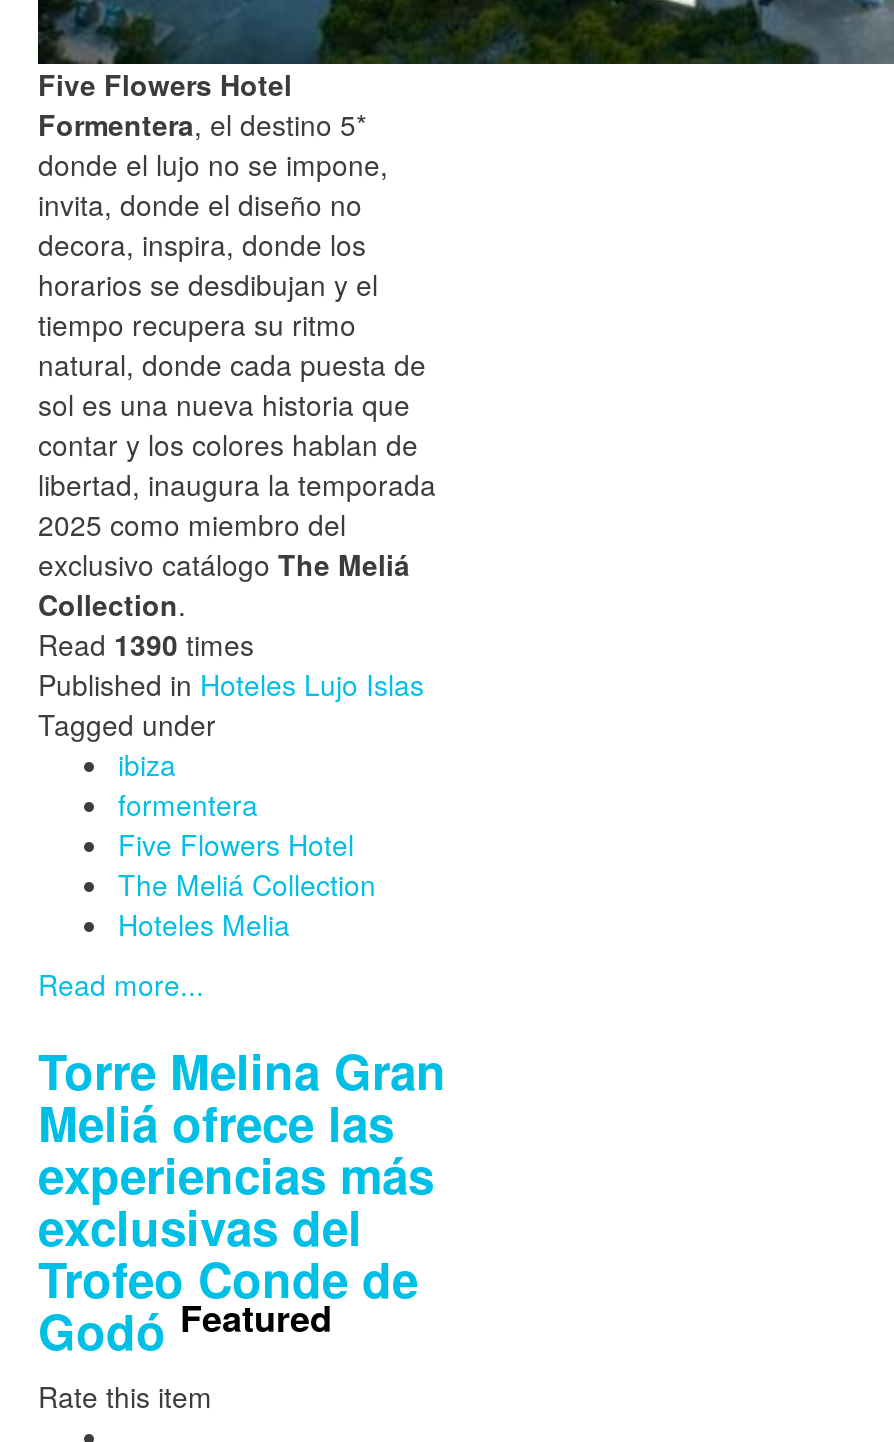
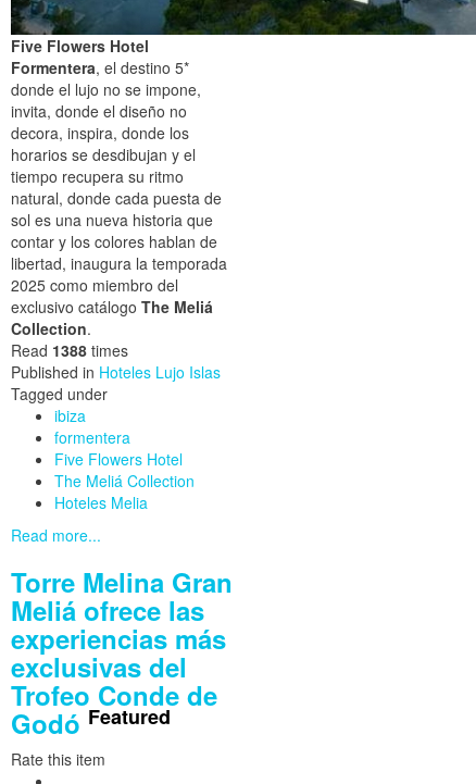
- Read 1390 times
+ Read 1388 times
